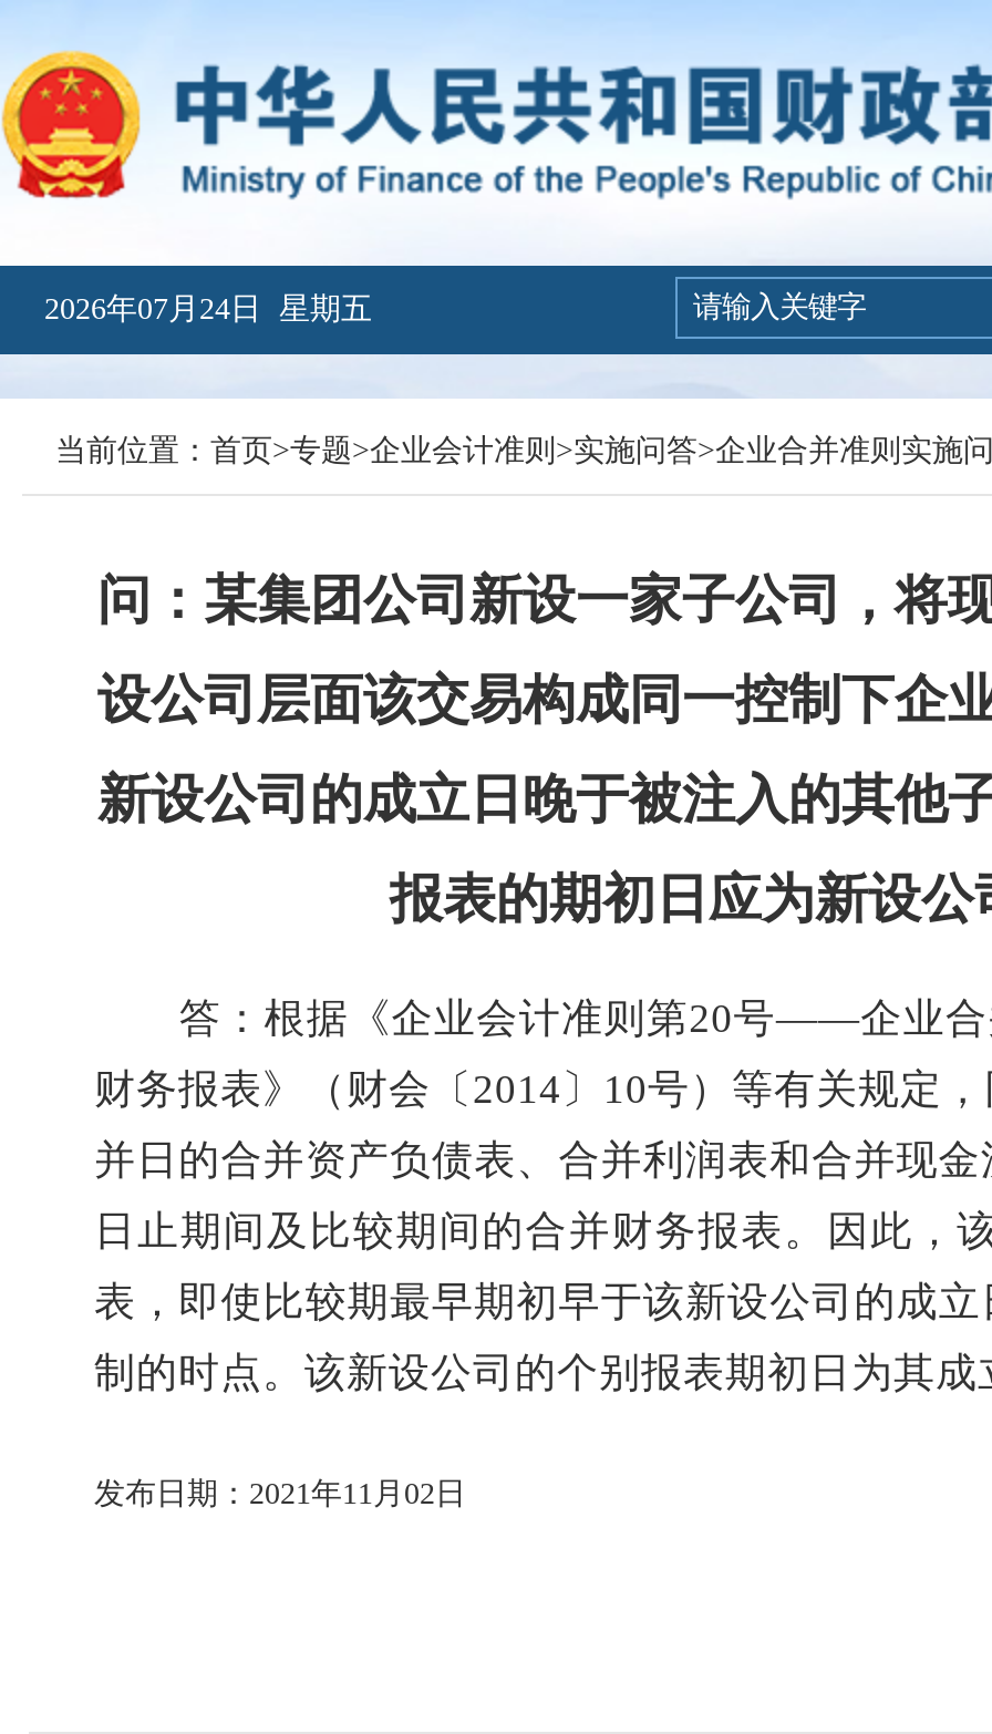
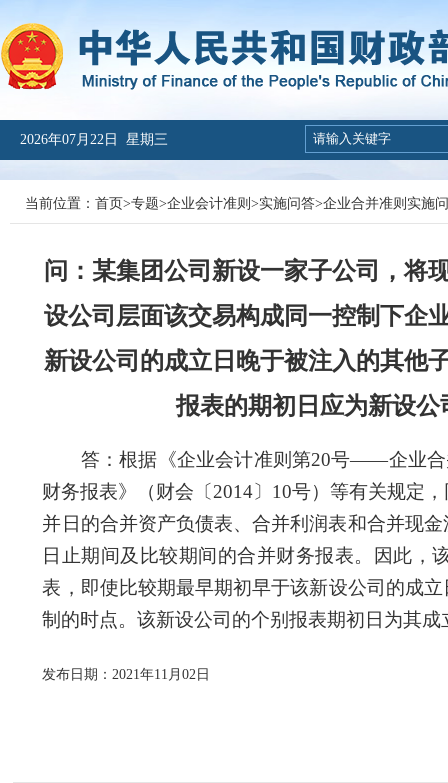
- 2026年07月24日 星期五
+ 2026年07月22日 星期三
